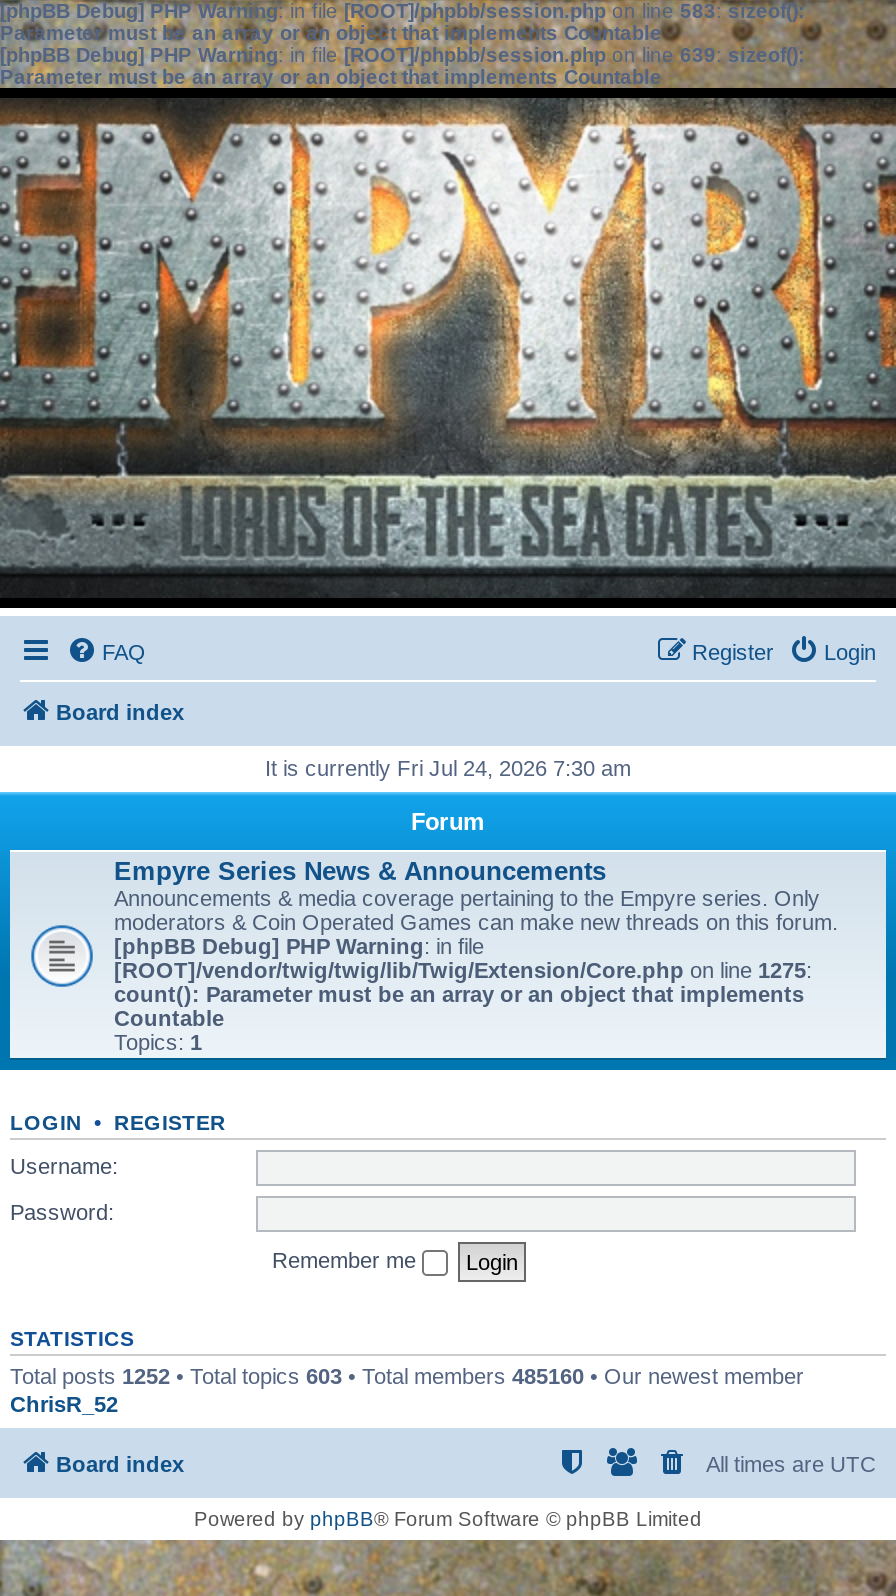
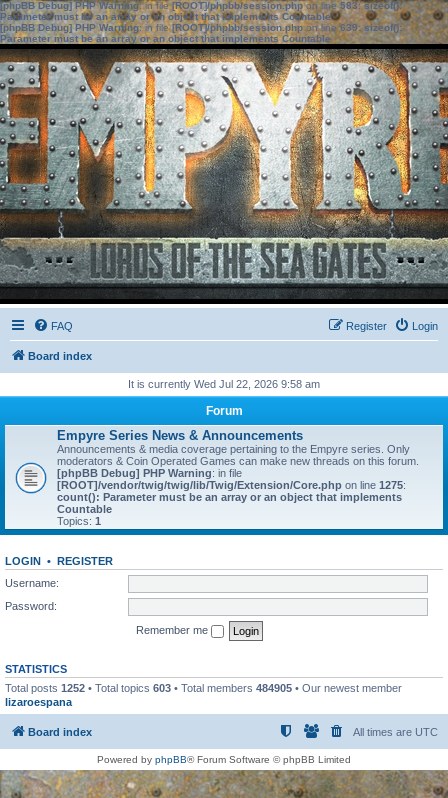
- It is currently Fri Jul 24, 2026 7:30 am
+ It is currently Wed Jul 22, 2026 9:58 am

- Total posts 1252 • Total topics 603 • Total members 485160 • Our newest member
- ChrisR_52
+ Total posts 1252 • Total topics 603 • Total members 484905 • Our newest member
+ lizaroespana
